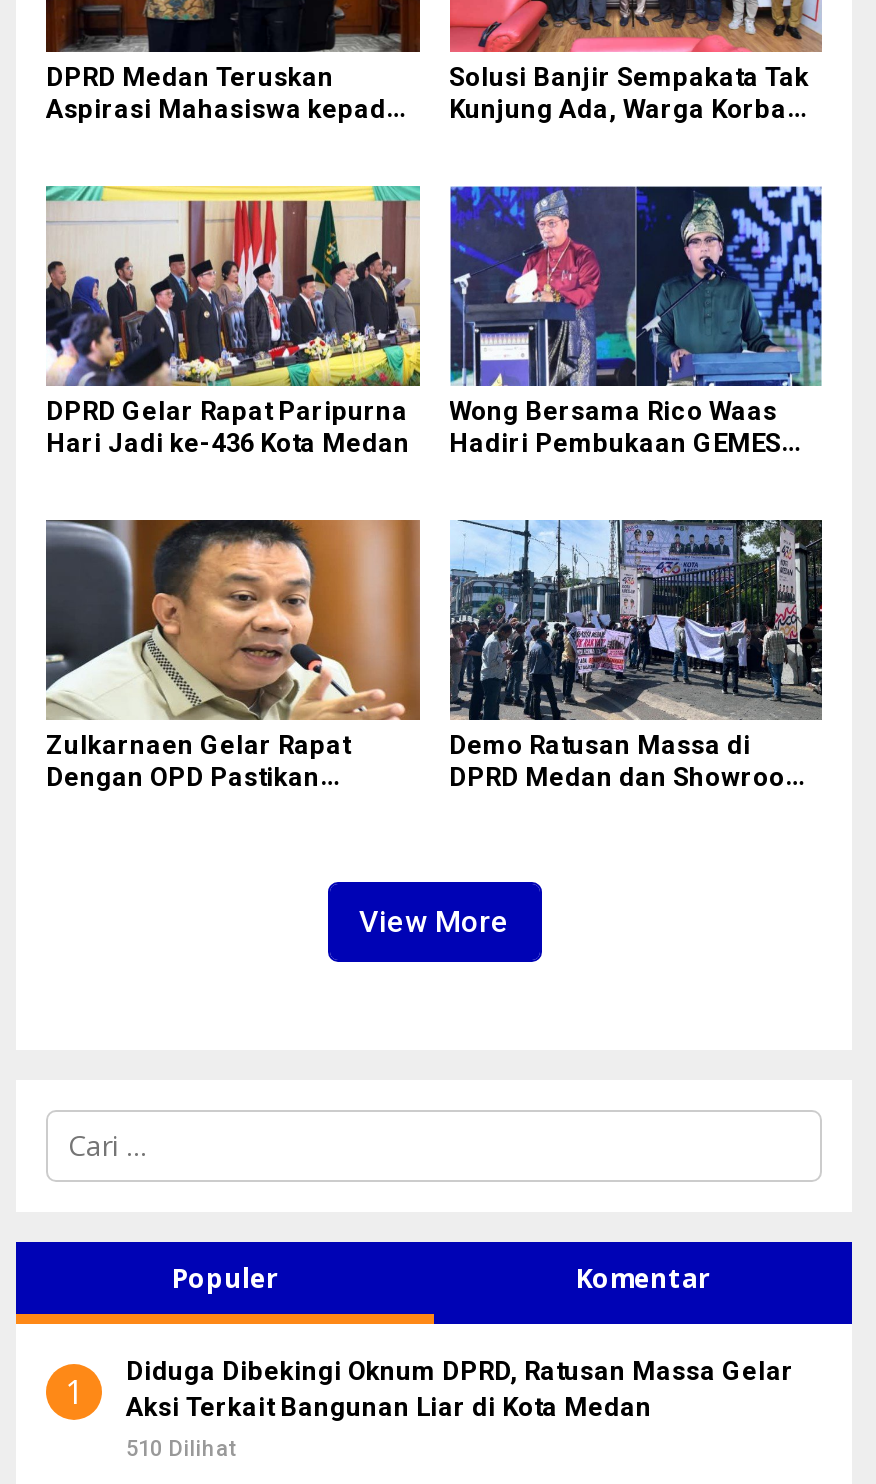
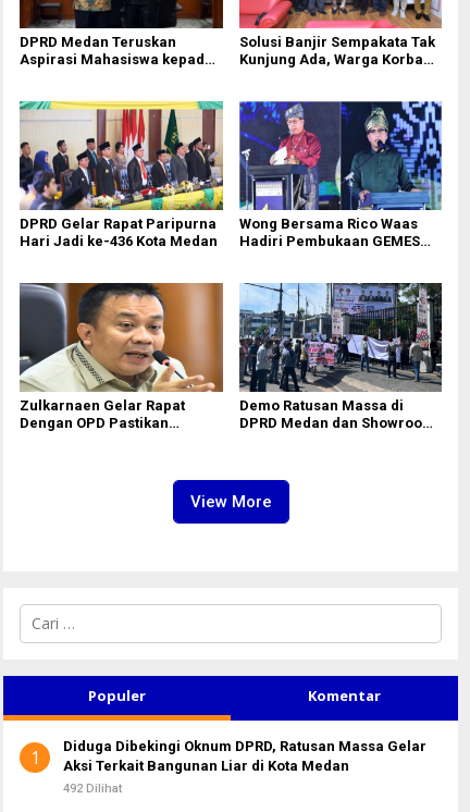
- 510 Dilihat
+ 492 Dilihat
